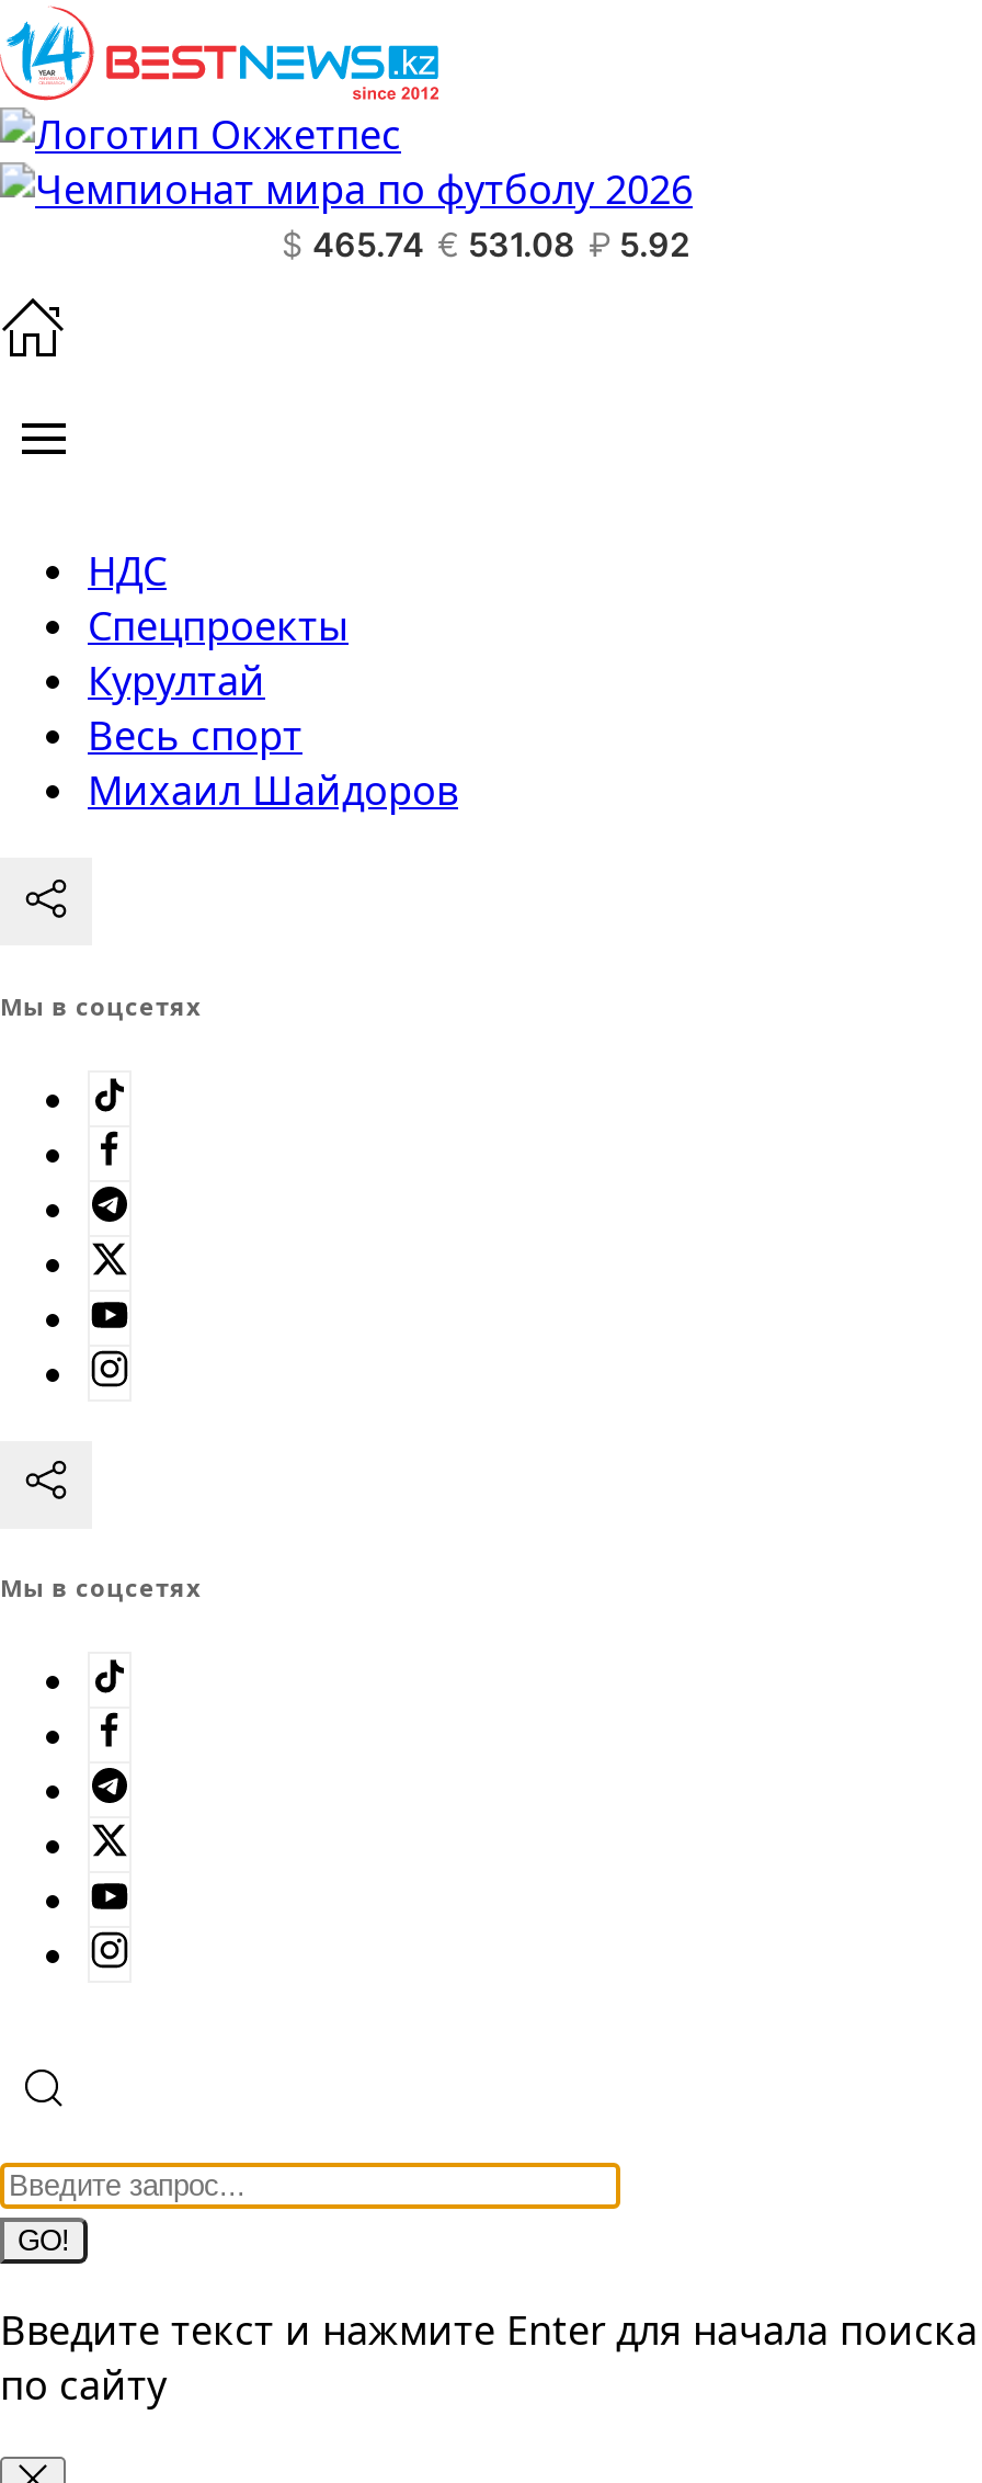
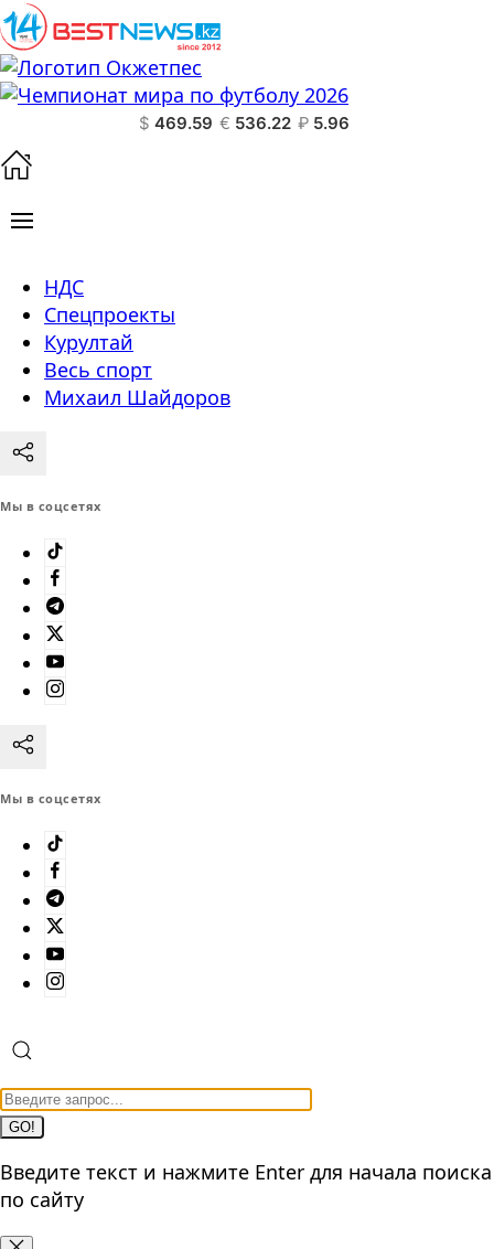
- $ 465.74 € 531.08 ₽ 5.92
+ $ 469.59 € 536.22 ₽ 5.96
